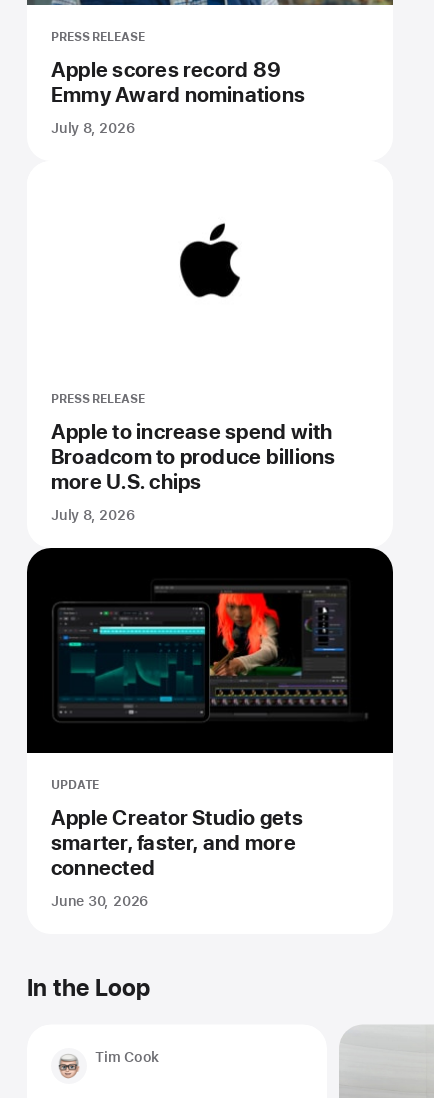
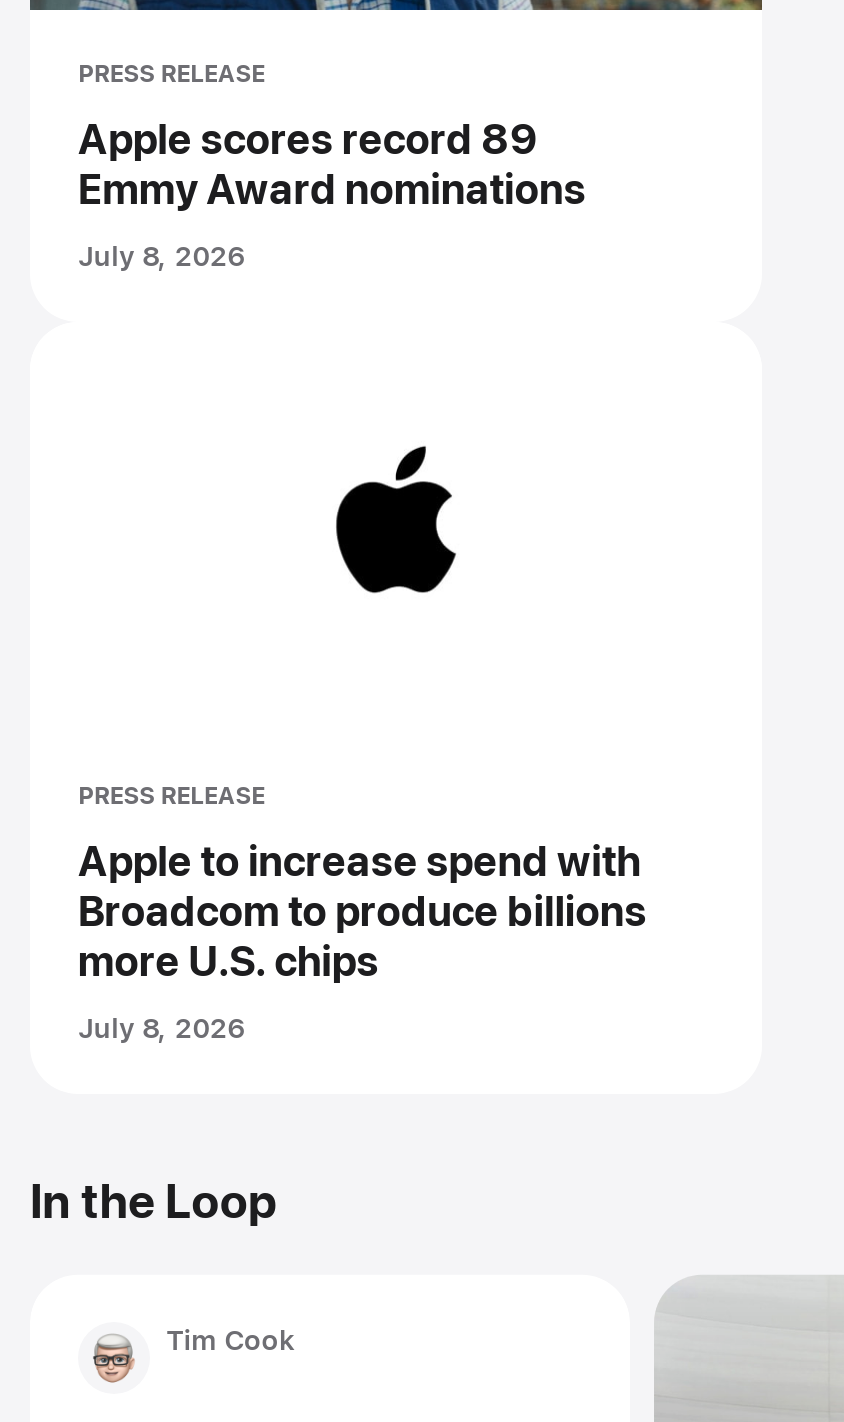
- [image]
- UPDATE
- Apple Creator Studio gets
- smarter, faster, and more
- connected
- June 30, 2026
